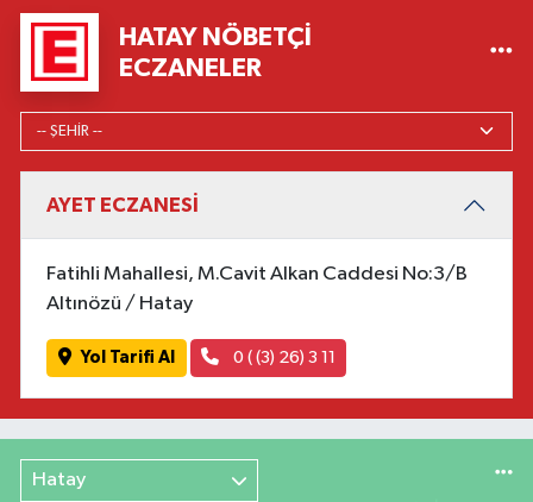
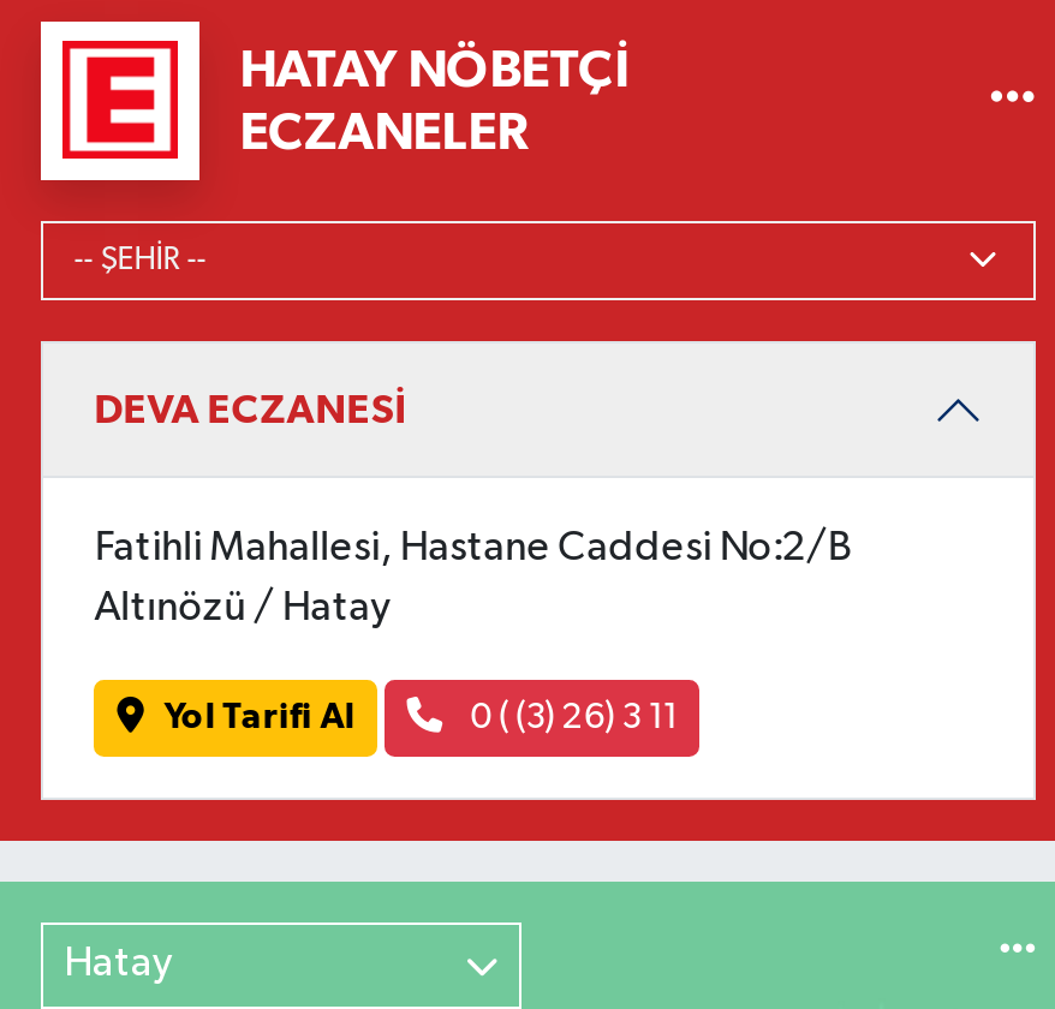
- AYET ECZANESİ
+ DEVA ECZANESİ

- Fatihli Mahallesi, M.Cavit Alkan Caddesi No:3/B
+ Fatihli Mahallesi, Hastane Caddesi No:2/B
